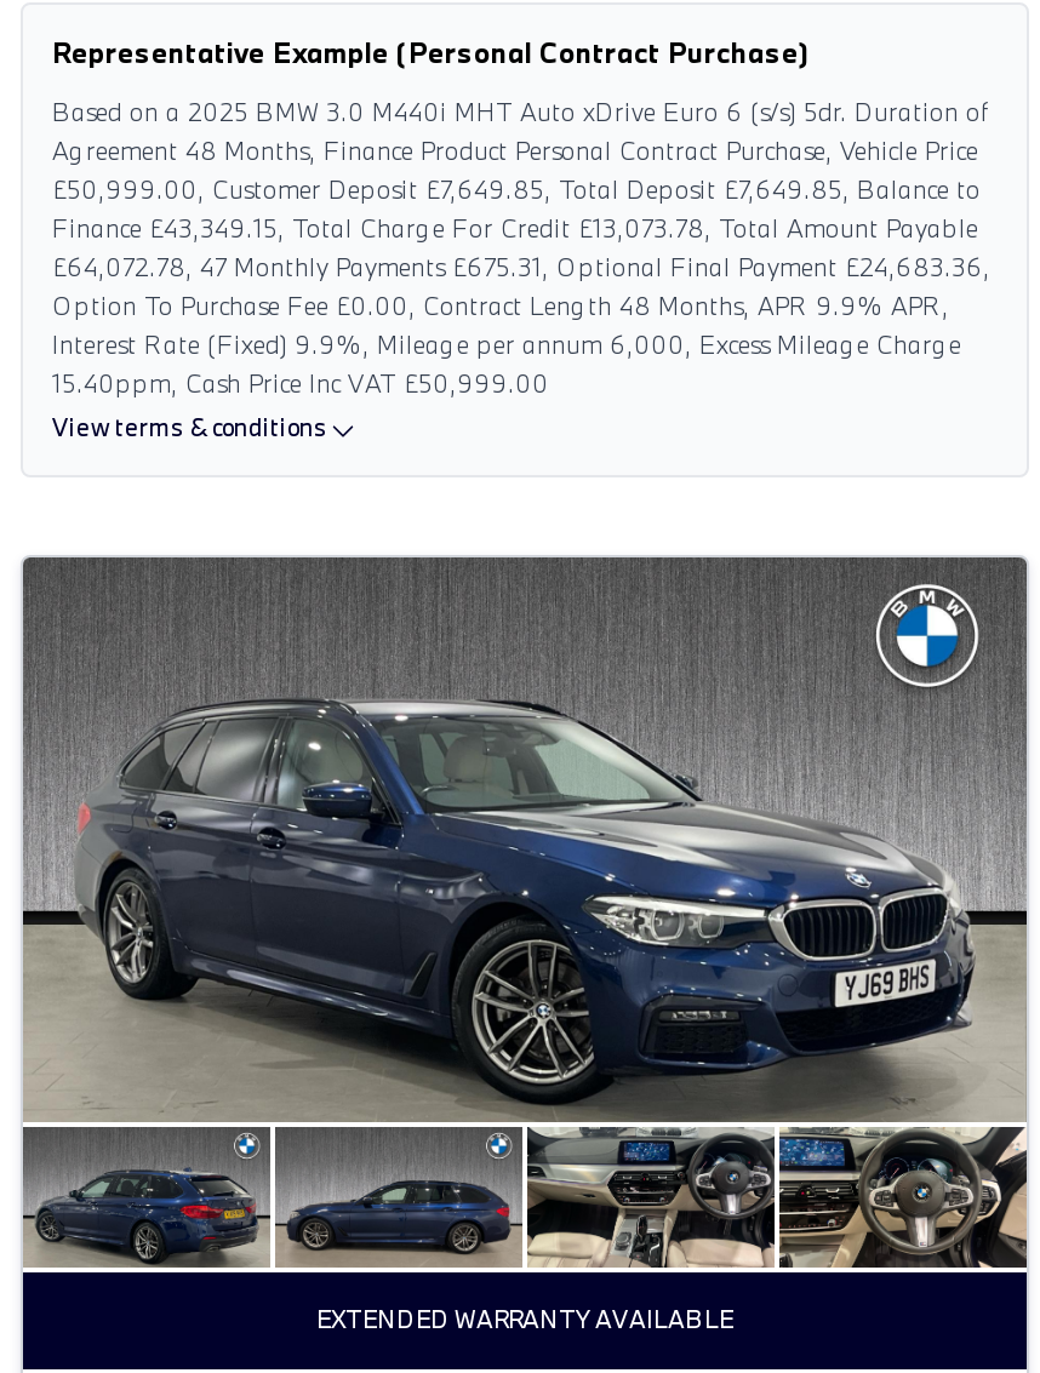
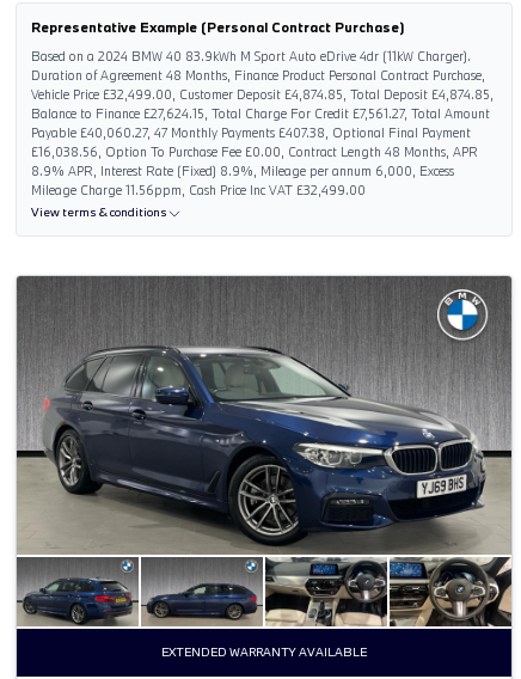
- Based on a 2025 BMW 3.0 M440i MHT Auto xDrive Euro 6 (s/s) 5dr. Duration of
- Agreement 48 Months, Finance Product Personal Contract Purchase, Vehicle Price
- £50,999.00, Customer Deposit £7,649.85, Total Deposit £7,649.85, Balance to
- Finance £43,349.15, Total Charge For Credit £13,073.78, Total Amount Payable
- £64,072.78, 47 Monthly Payments £675.31, Optional Final Payment £24,683.36,
- Option To Purchase Fee £0.00, Contract Length 48 Months, APR 9.9% APR,
- Interest Rate (Fixed) 9.9%, Mileage per annum 6,000, Excess Mileage Charge
- 15.40ppm, Cash Price Inc VAT £50,999.00
+ Based on a 2024 BMW 40 83.9kWh M Sport Auto eDrive 4dr (11kW Charger).
+ Duration of Agreement 48 Months, Finance Product Personal Contract Purchase,
+ Vehicle Price £32,499.00, Customer Deposit £4,874.85, Total Deposit £4,874.85,
+ Balance to Finance £27,624.15, Total Charge For Credit £7,561.27, Total Amount
+ Payable £40,060.27, 47 Monthly Payments £407.38, Optional Final Payment
+ £16,038.56, Option To Purchase Fee £0.00, Contract Length 48 Months, APR
+ 8.9% APR, Interest Rate (Fixed) 8.9%, Mileage per annum 6,000, Excess
+ Mileage Charge 11.56ppm, Cash Price Inc VAT £32,499.00
